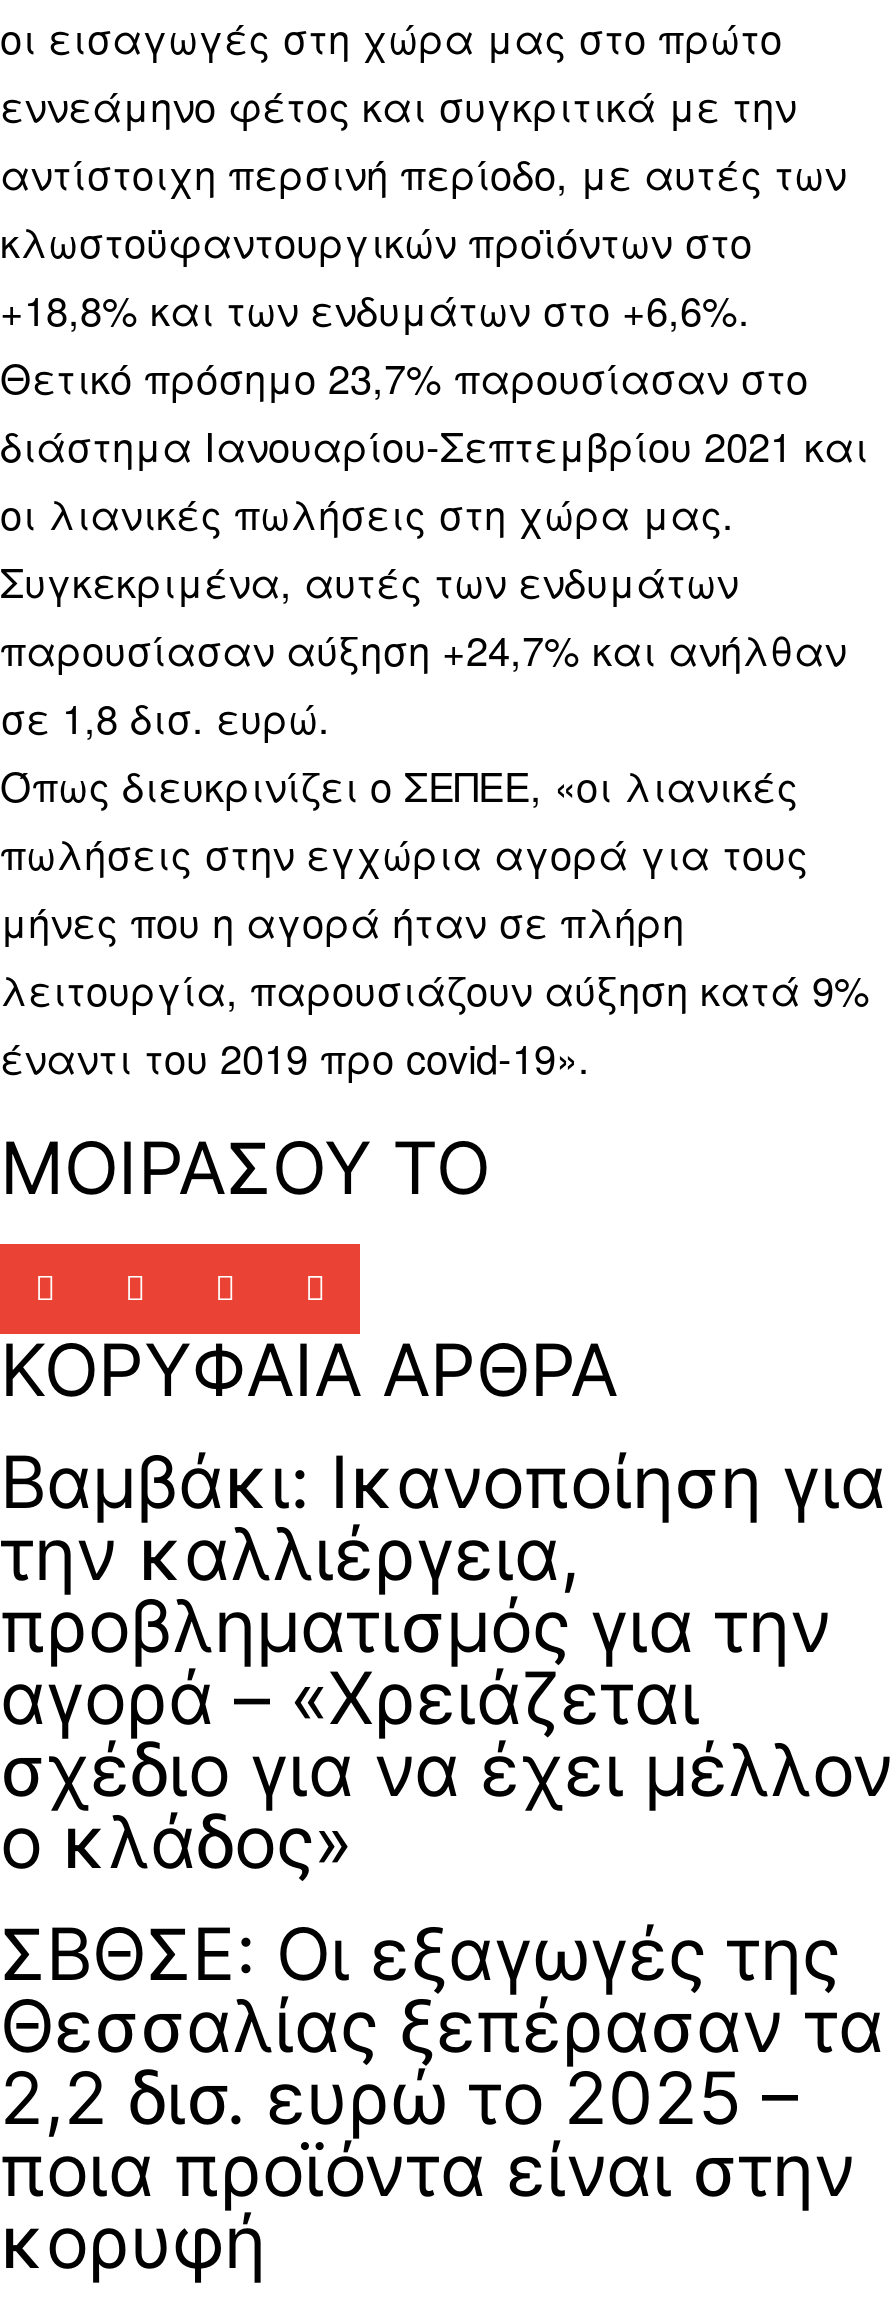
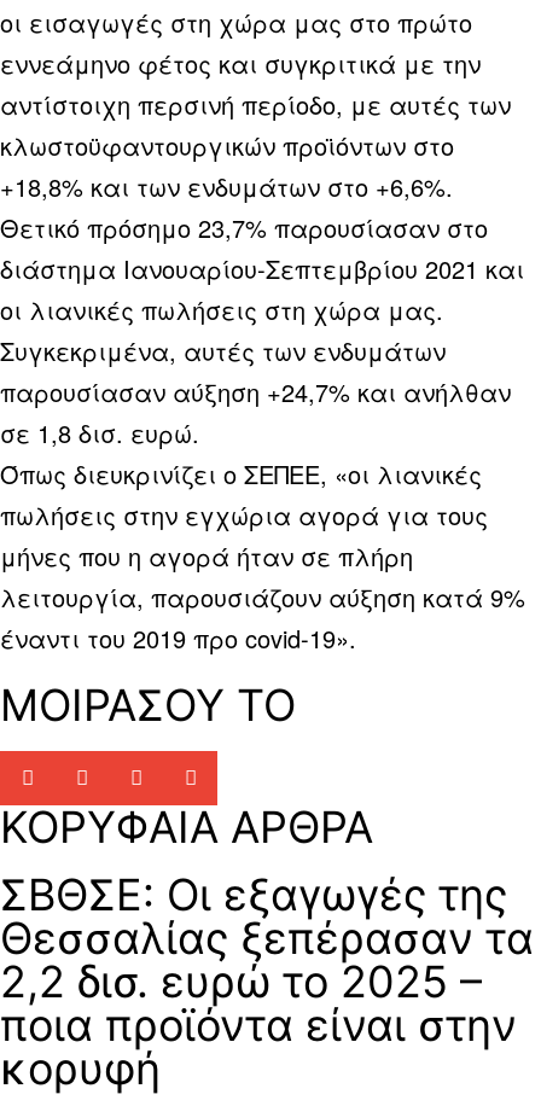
- Βαμβάκι: Ικανοποίηση για
- την καλλιέργεια,
- προβληματισμός για την
- αγορά – «Χρειάζεται
- σχέδιο για να έχει μέλλον
- ο κλάδος»
